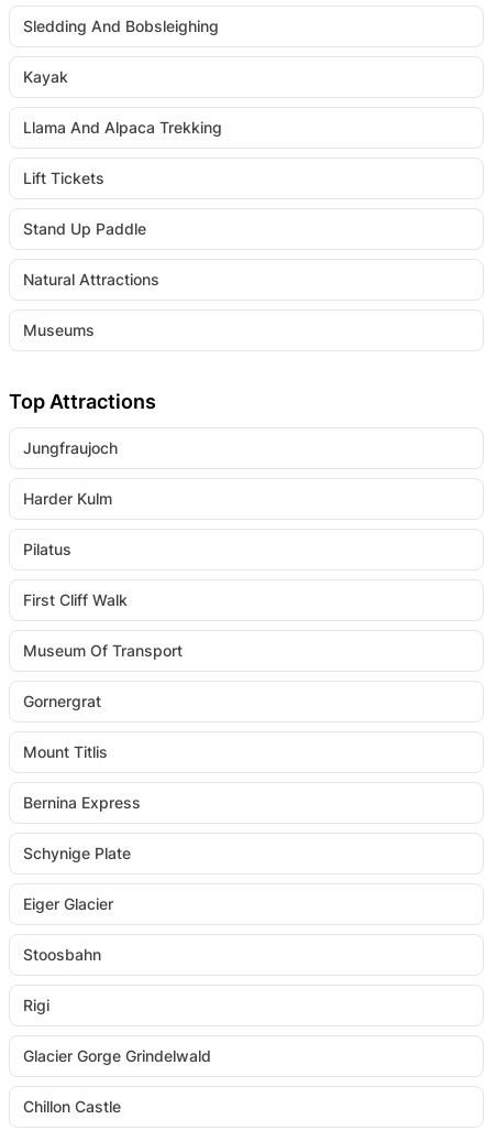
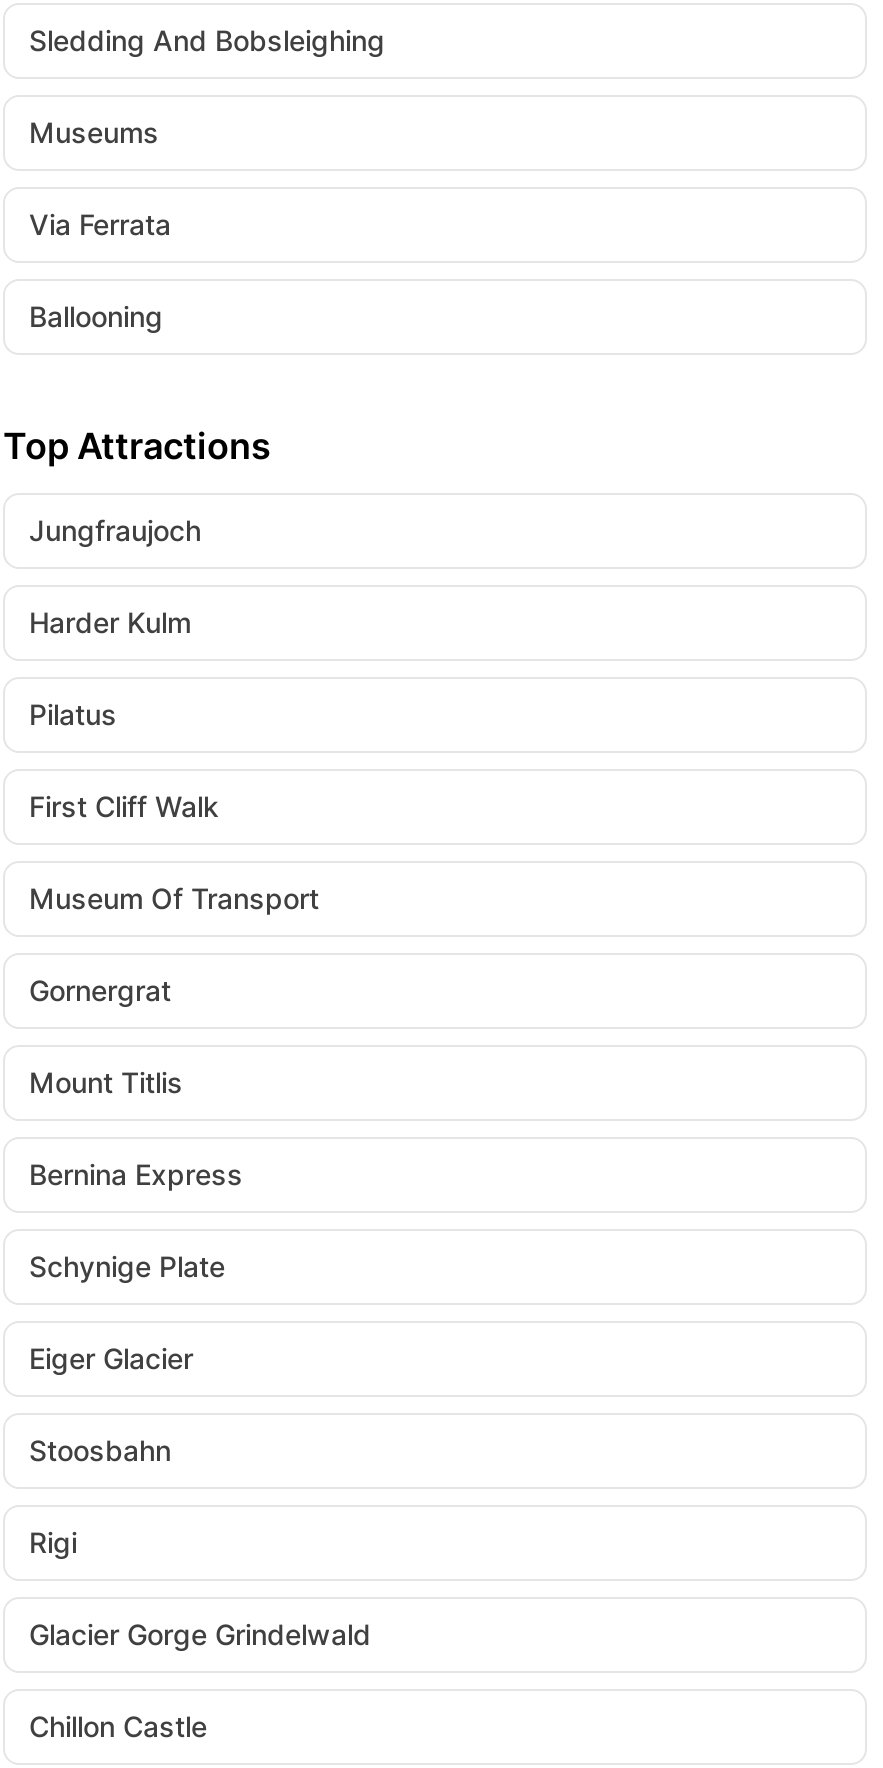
- Kayak
- Llama And Alpaca Trekking
- Lift Tickets
- Stand Up Paddle
- Natural Attractions

moved up: Museums

+ Via Ferrata
+ Ballooning
